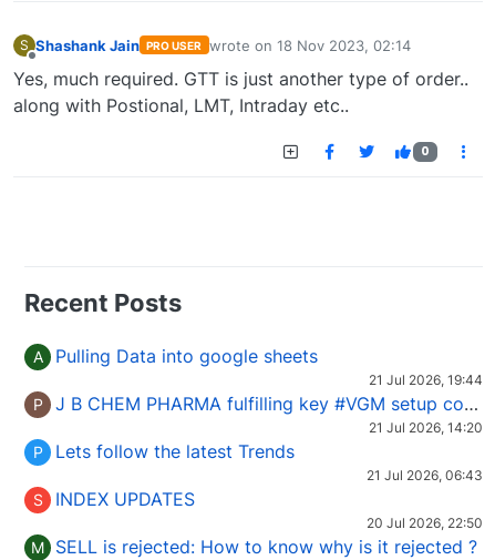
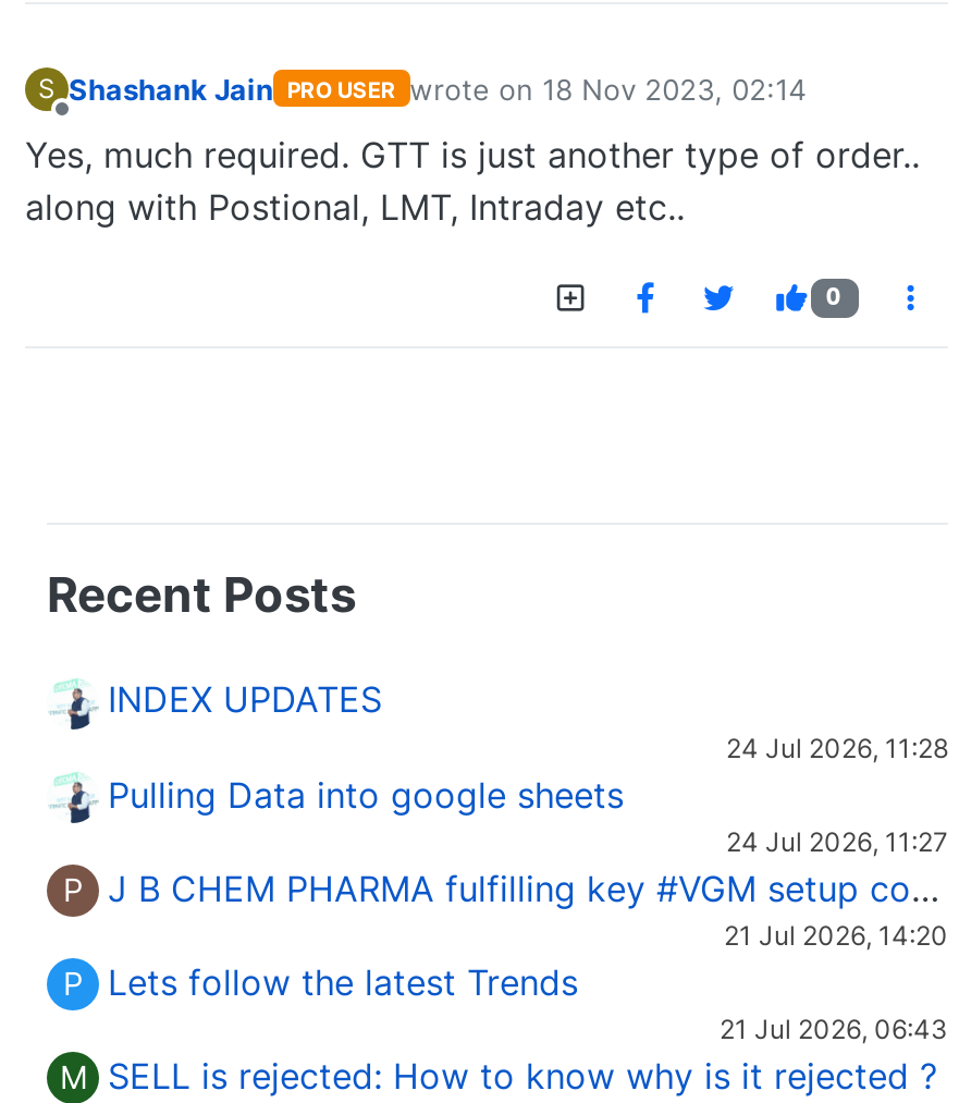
- A
+ 24 Jul 2026, 11:28

moved down: Pulling Data into google sheets

- 21 Jul 2026, 19:44
+ 24 Jul 2026, 11:27

moved down: P | 21 Jul 2026, 14:20 | P | Lets follow the latest Trends | 21 Jul 2026, 06:43

- S
- 20 Jul 2026, 22:50

moved up: INDEX UPDATES
